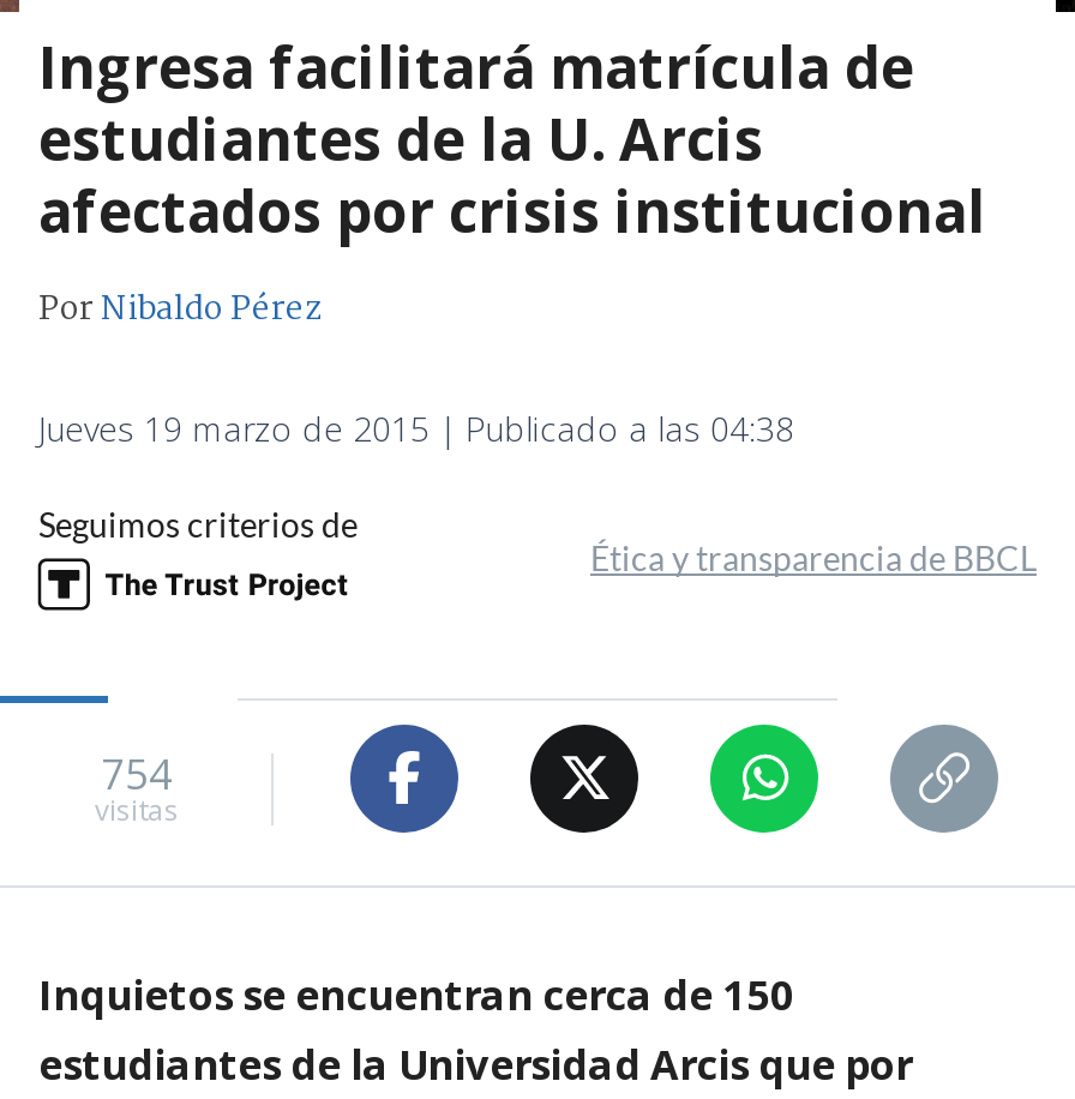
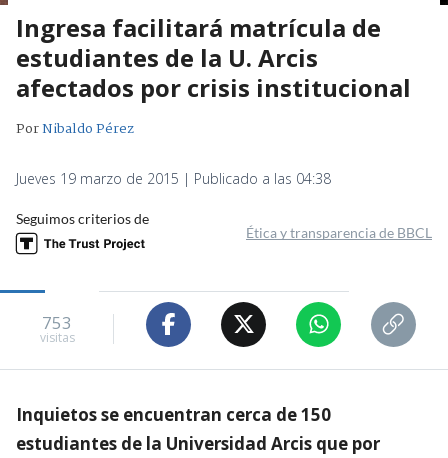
- 754
+ 753
